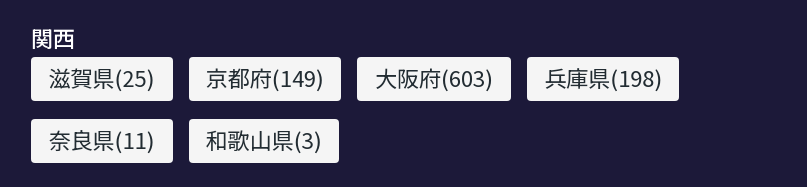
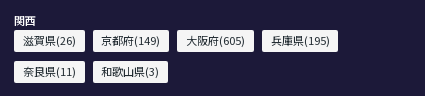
- 滋賀県(25)
+ 滋賀県(26)

- 大阪府(603)
+ 大阪府(605)

- 兵庫県(198)
+ 兵庫県(195)
